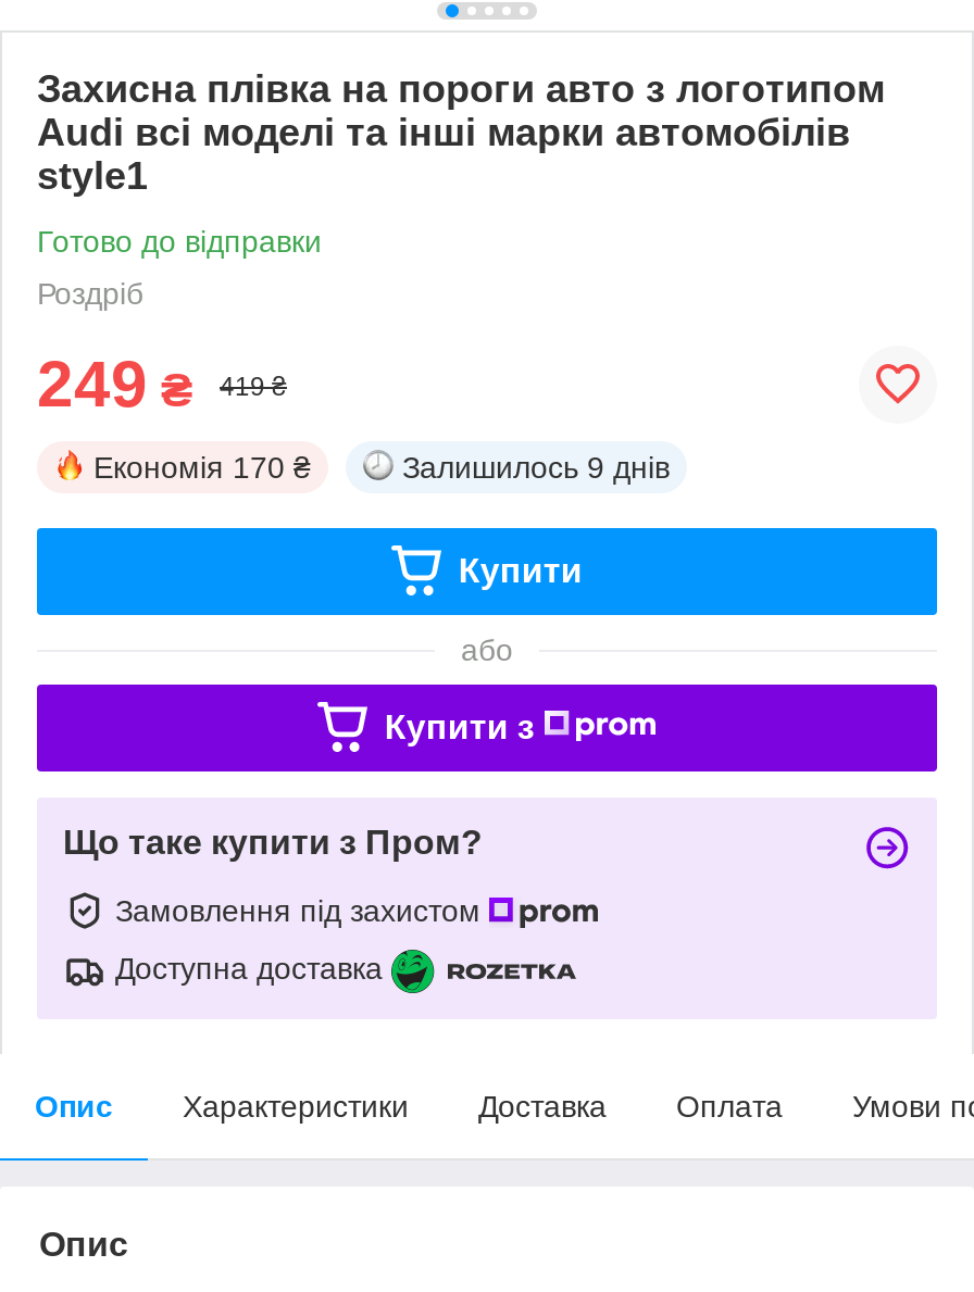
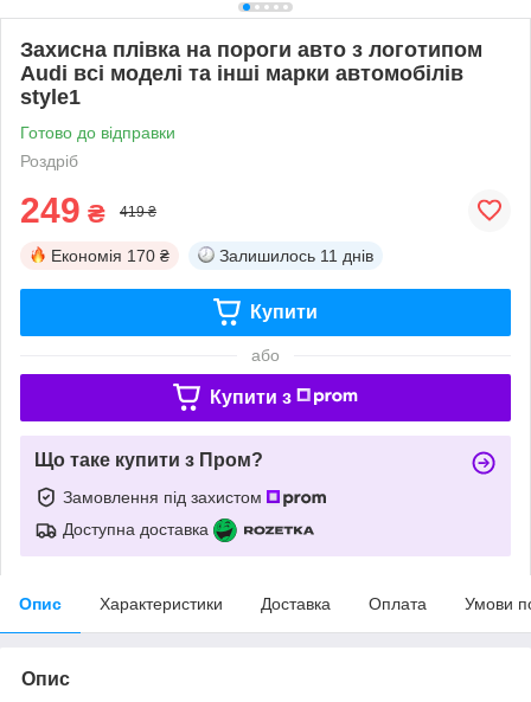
- Залишилось 9 днів
+ Залишилось 11 днів
